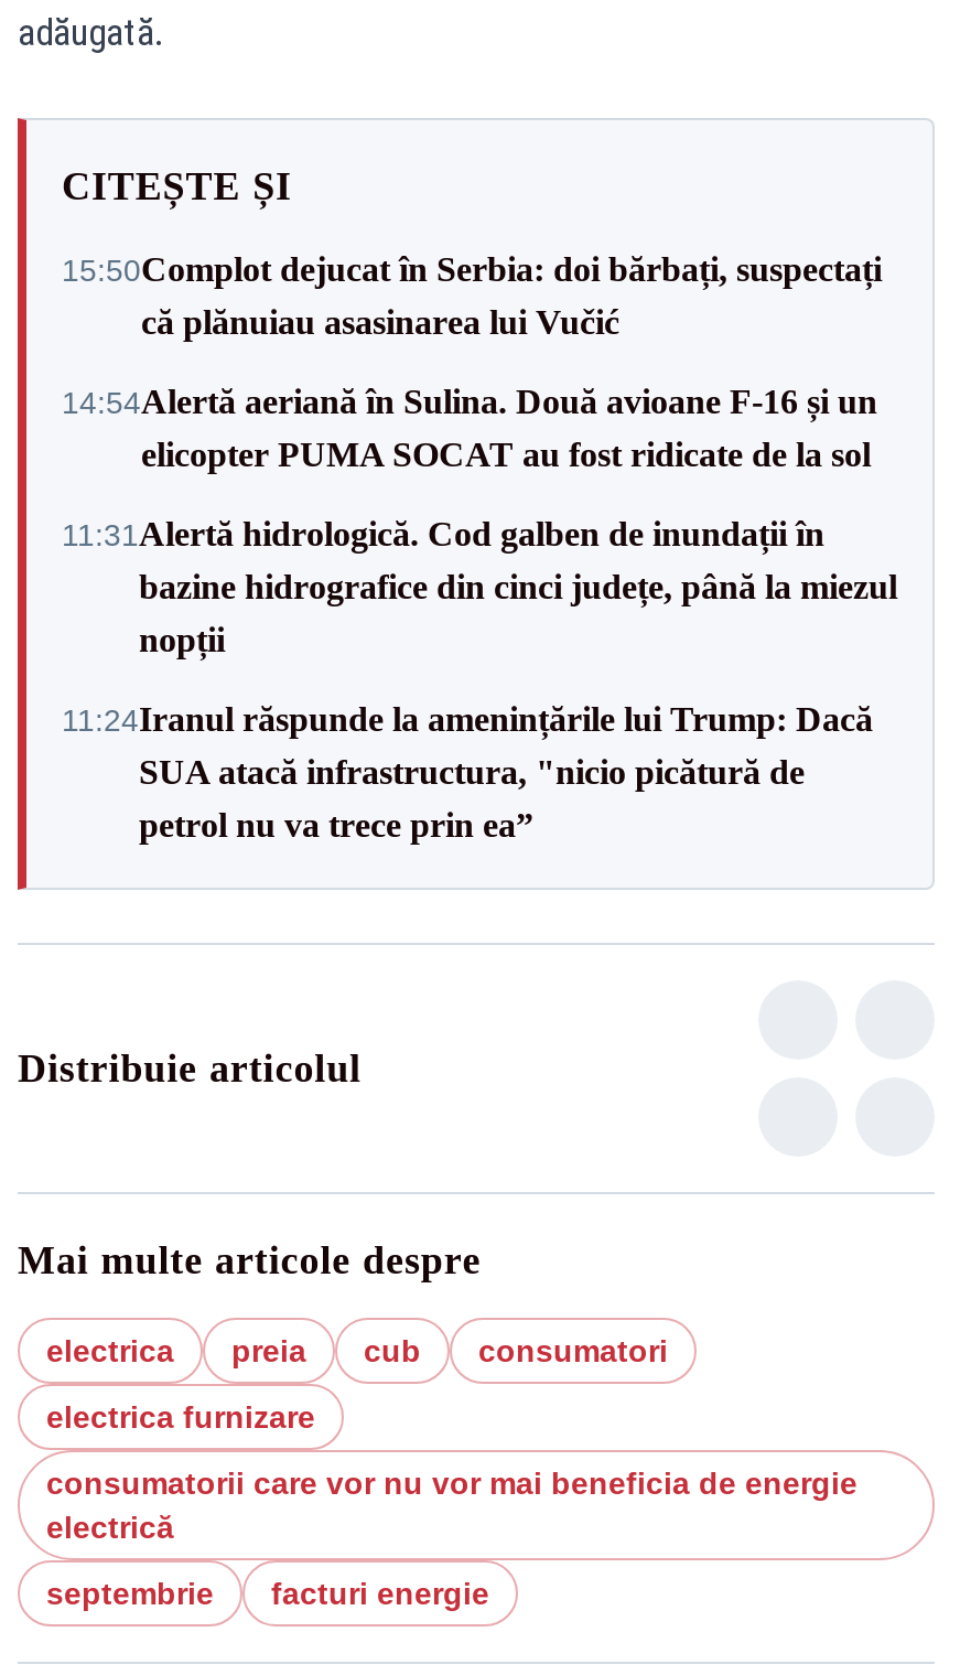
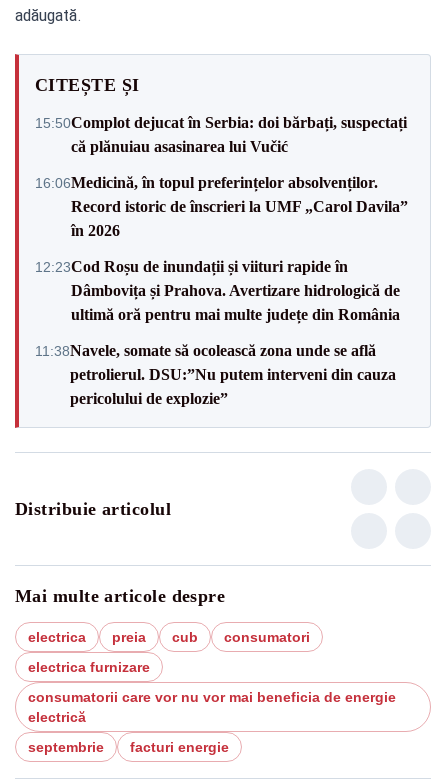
- 14:54Alertă aeriană în Sulina. Două avioane F-16 și un
- elicopter PUMA SOCAT au fost ridicate de la sol
+ 16:06Medicină, în topul preferințelor absolvenților.
+ Record istoric de înscrieri la UMF „Carol Davila”
+ în 2026

- 11:31Alertă hidrologică. Cod galben de inundații în
- bazine hidrografice din cinci județe, până la miezul
- nopții
+ 12:23Cod Roșu de inundații și viituri rapide în
+ Dâmbovița și Prahova. Avertizare hidrologică de
+ ultimă oră pentru mai multe județe din România

- 11:24Iranul răspunde la amenințările lui Trump: Dacă
- SUA atacă infrastructura, "nicio picătură de
- petrol nu va trece prin ea”
+ 11:38Navele, somate să ocolească zona unde se află
+ petrolierul. DSU:”Nu putem interveni din cauza
+ pericolului de explozie”
